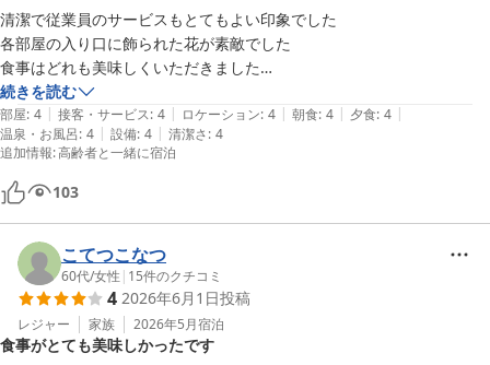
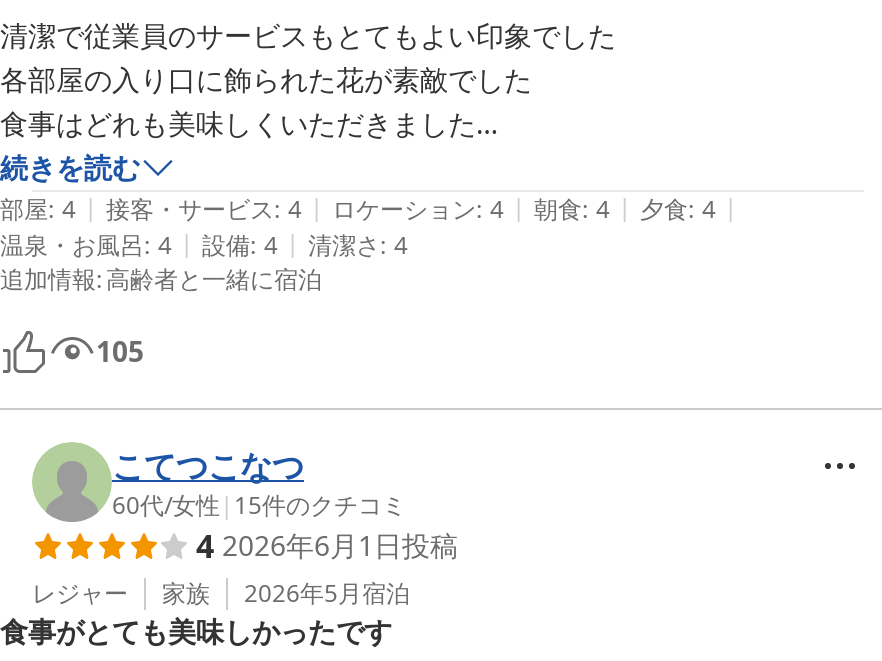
- 103
+ 105
